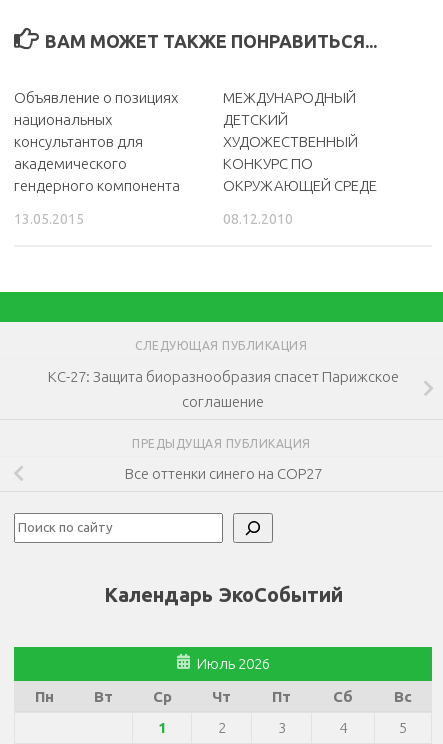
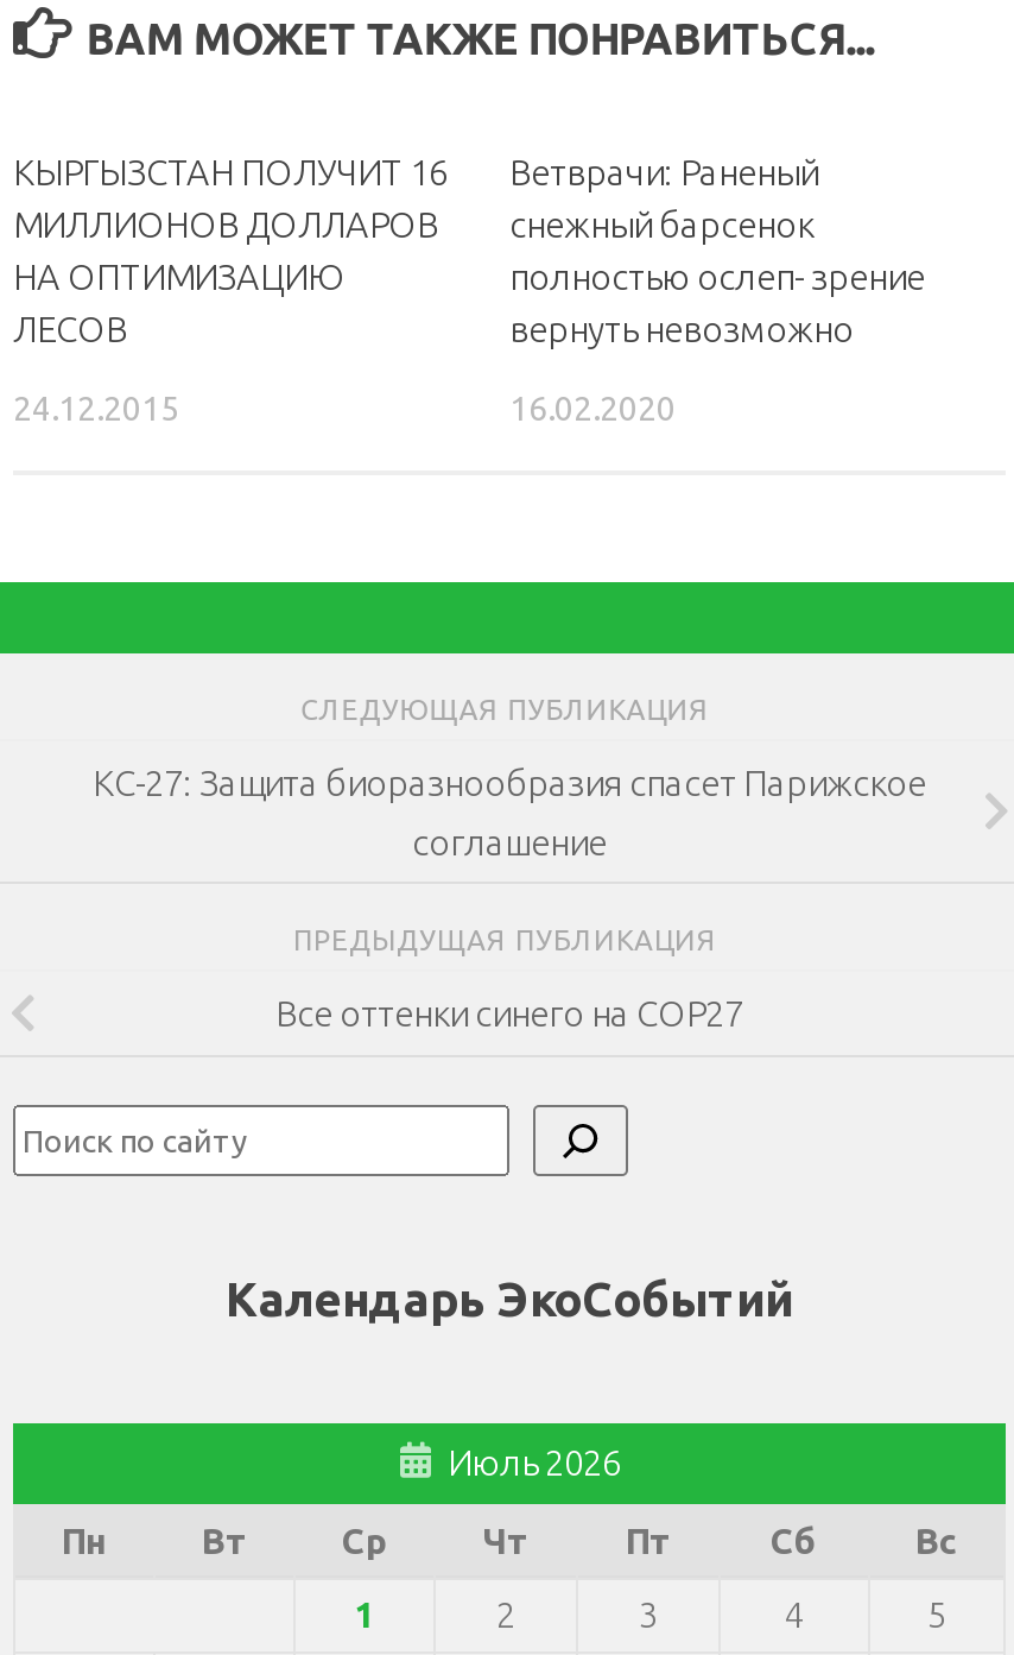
- Объявление о позициях
- национальных
- консультантов для
- академического
- гендерного компонента
+ КЫРГЫЗСТАН ПОЛУЧИТ 16
+ МИЛЛИОНОВ ДОЛЛАРОВ
+ НА ОПТИМИЗАЦИЮ
+ ЛЕСОВ

- МЕЖДУНАРОДНЫЙ
- ДЕТСКИЙ
- ХУДОЖЕСТВЕННЫЙ
- КОНКУРС ПО
- ОКРУЖАЮЩЕЙ СРЕДЕ
+ Ветврачи: Раненый
+ снежный барсенок
+ полностью ослеп- зрение
+ вернуть невозможно

- 13.05.2015
+ 24.12.2015

- 08.12.2010
+ 16.02.2020
